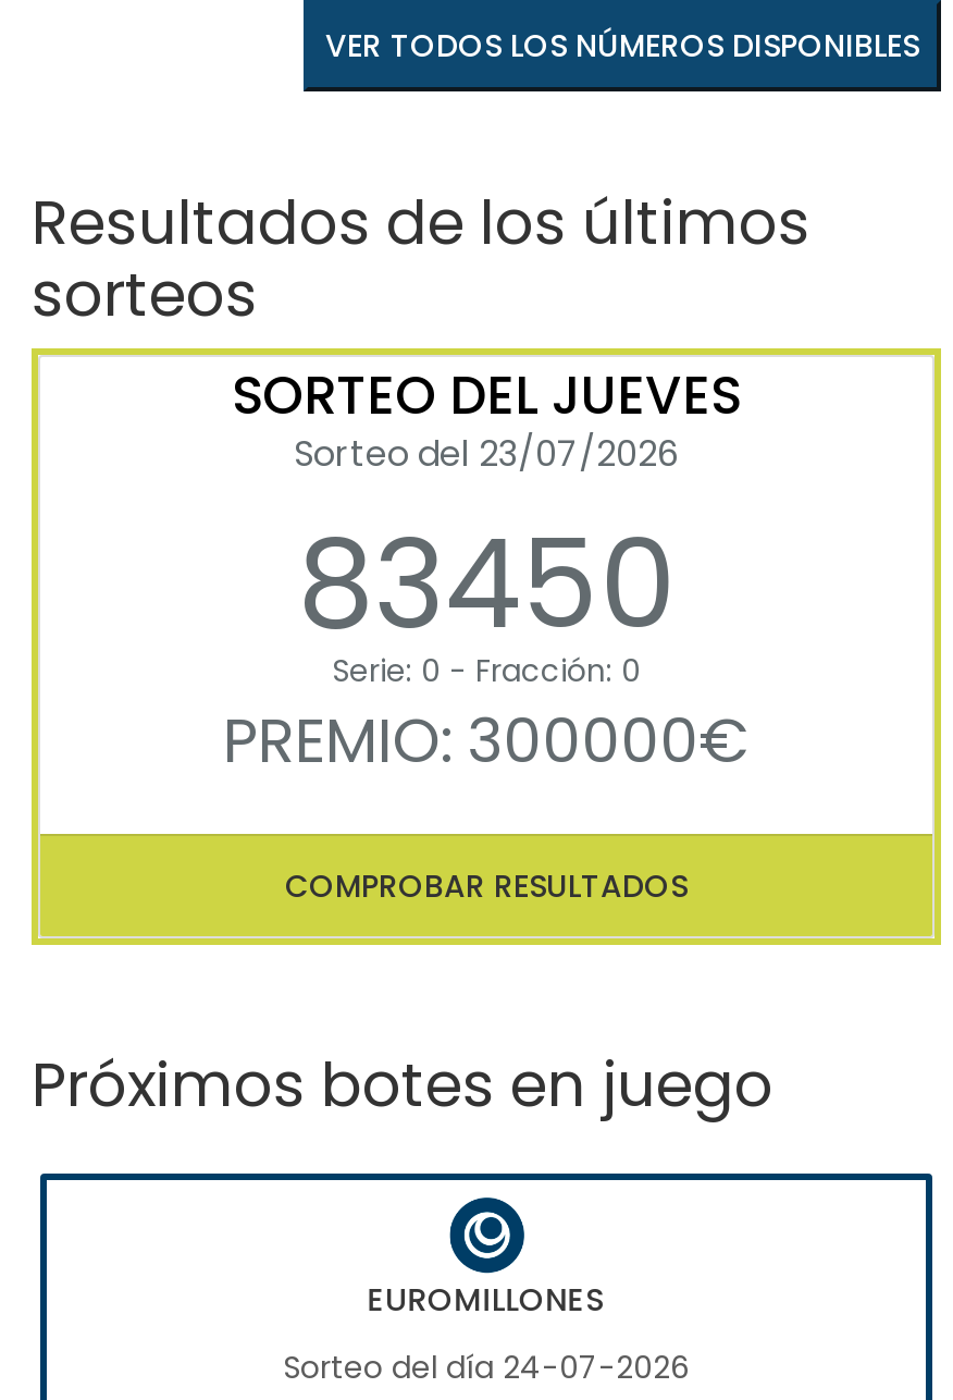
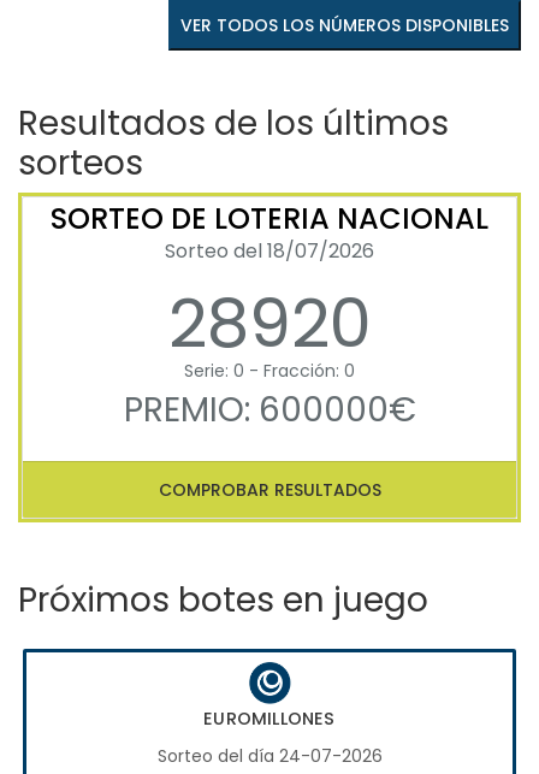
- SORTEO DEL JUEVES
- Sorteo del 23/07/2026
- 83450
+ SORTEO DE LOTERIA NACIONAL
+ Sorteo del 18/07/2026
+ 28920

- PREMIO: 300000€
+ PREMIO: 600000€
